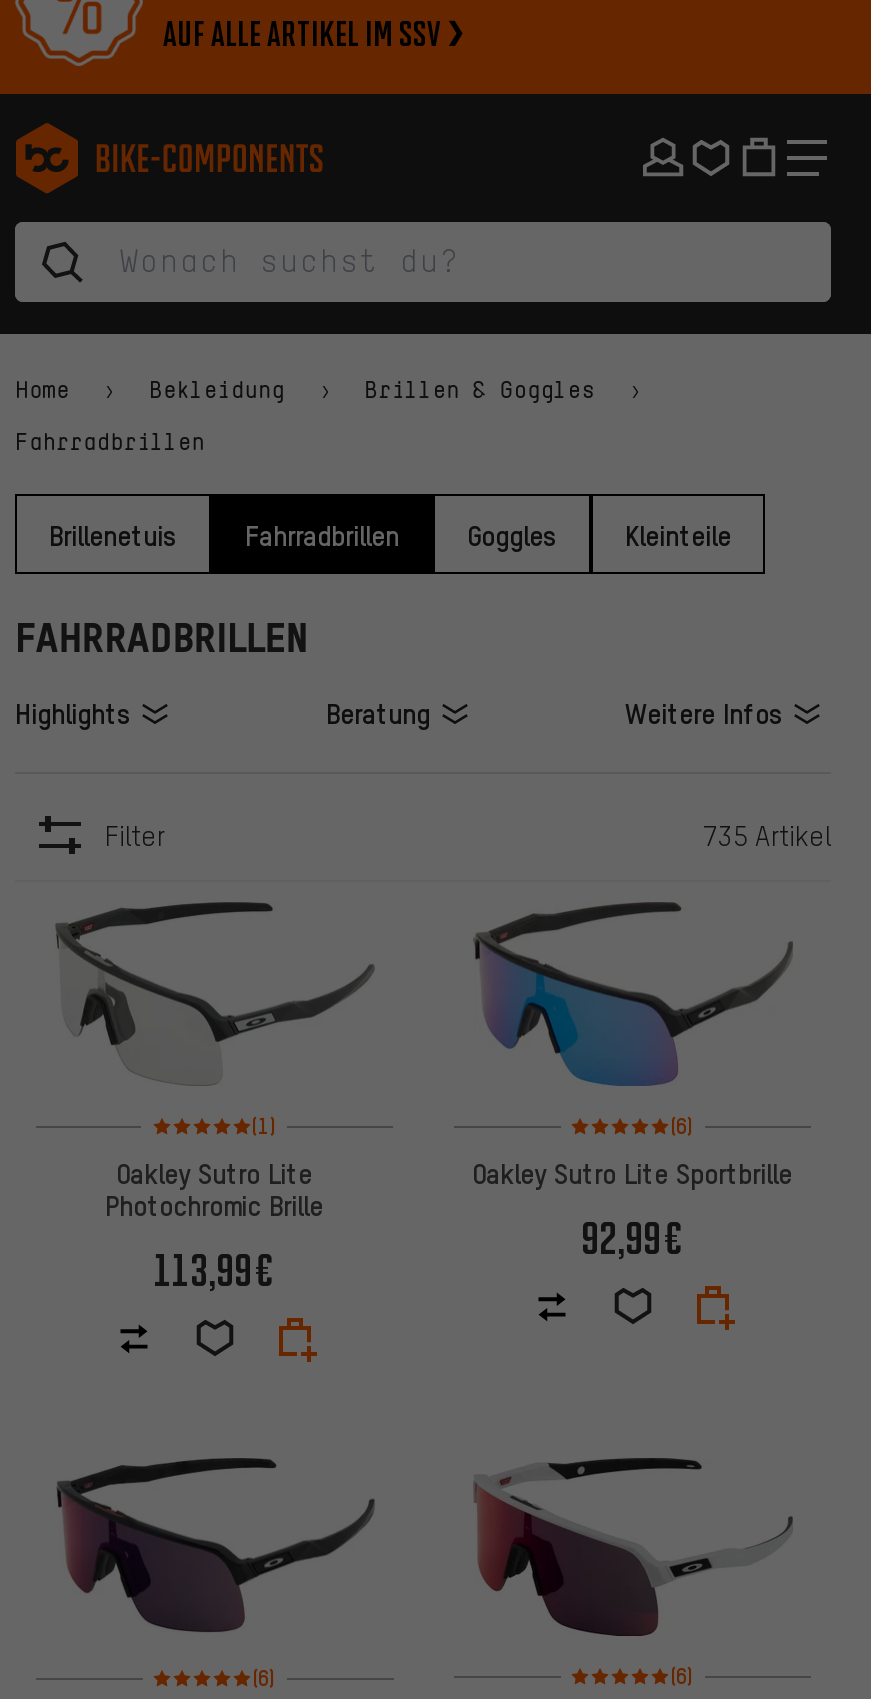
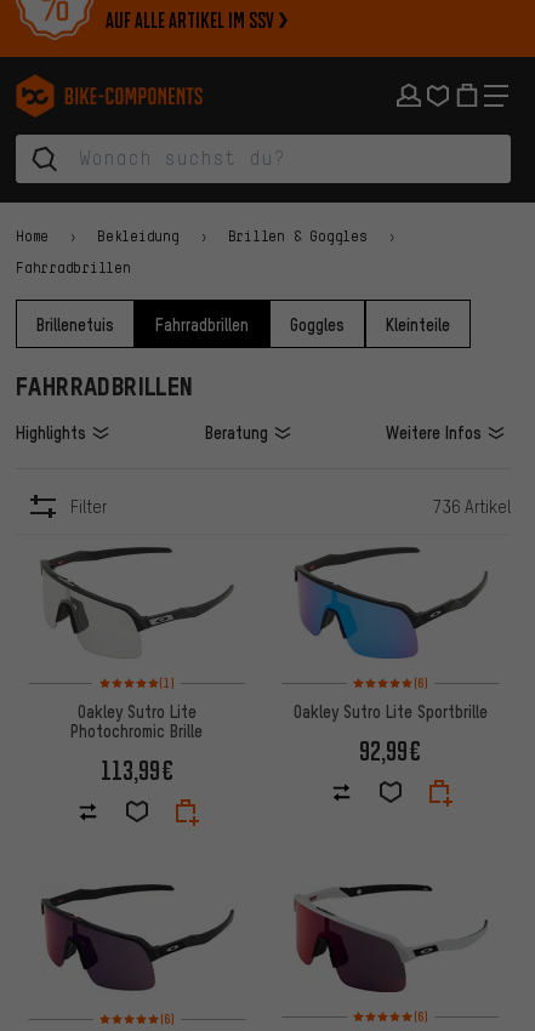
- 735 Artikel
+ 736 Artikel
